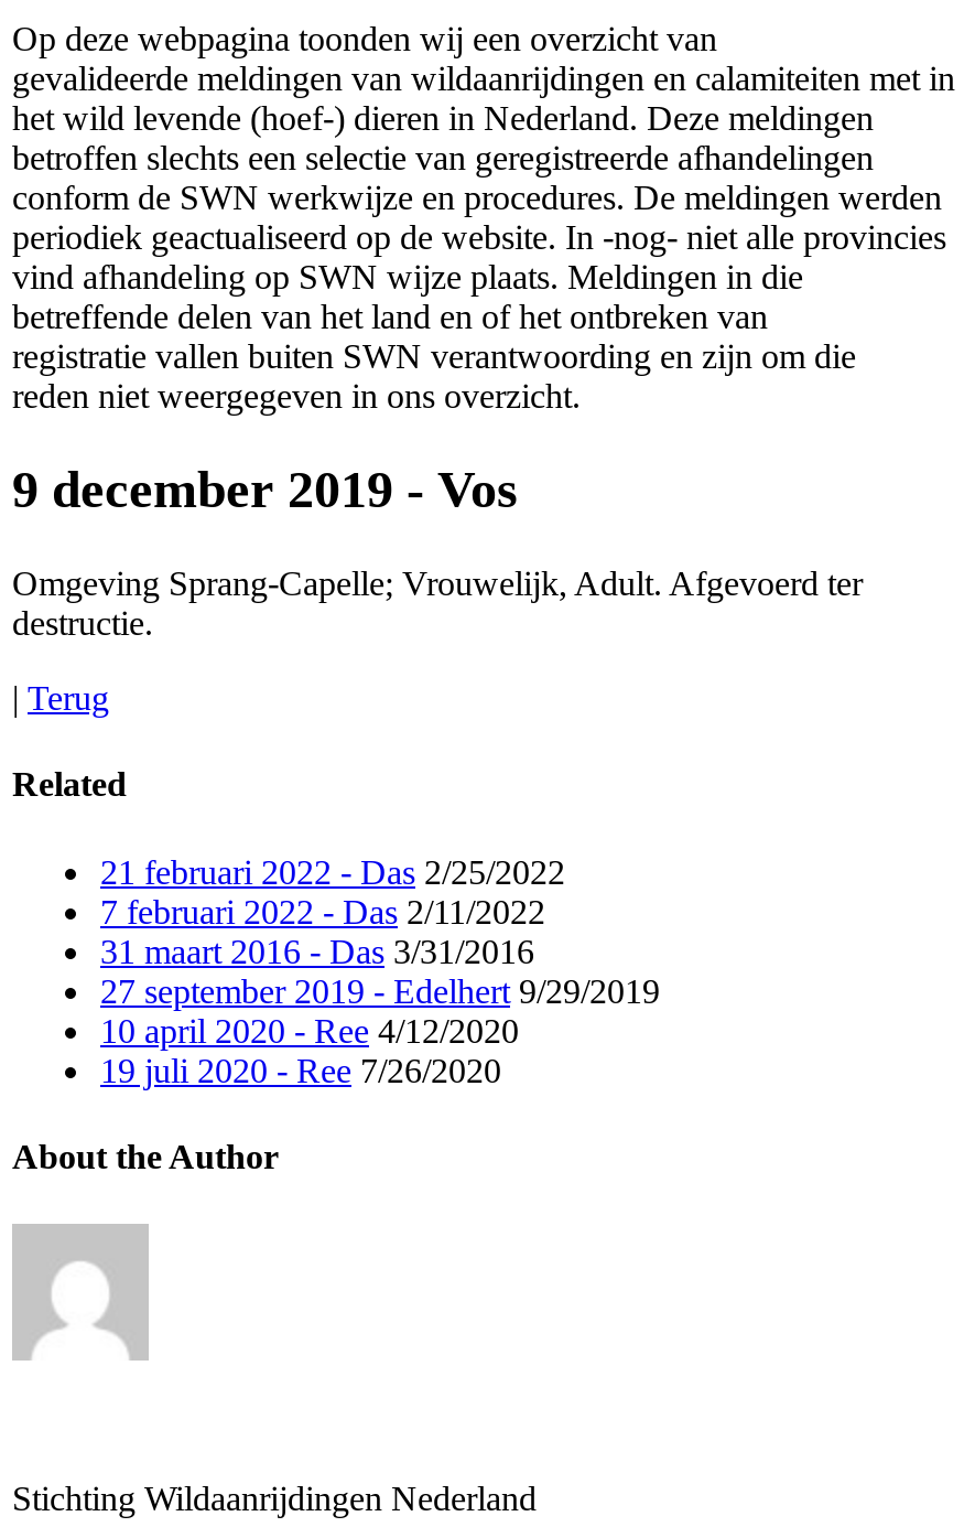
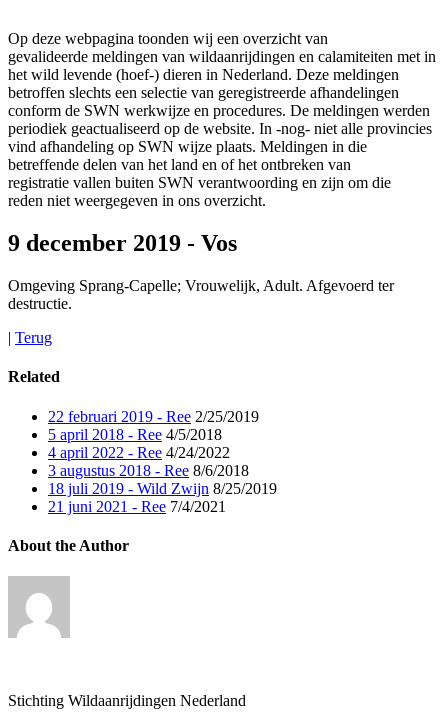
- 21 februari 2022 - Das 2/25/2022
- 7 februari 2022 - Das 2/11/2022
- 31 maart 2016 - Das 3/31/2016
- 27 september 2019 - Edelhert 9/29/2019
- 10 april 2020 - Ree 4/12/2020
- 19 juli 2020 - Ree 7/26/2020
+ 22 februari 2019 - Ree 2/25/2019
+ 5 april 2018 - Ree 4/5/2018
+ 4 april 2022 - Ree 4/24/2022
+ 3 augustus 2018 - Ree 8/6/2018
+ 18 juli 2019 - Wild Zwijn 8/25/2019
+ 21 juni 2021 - Ree 7/4/2021
